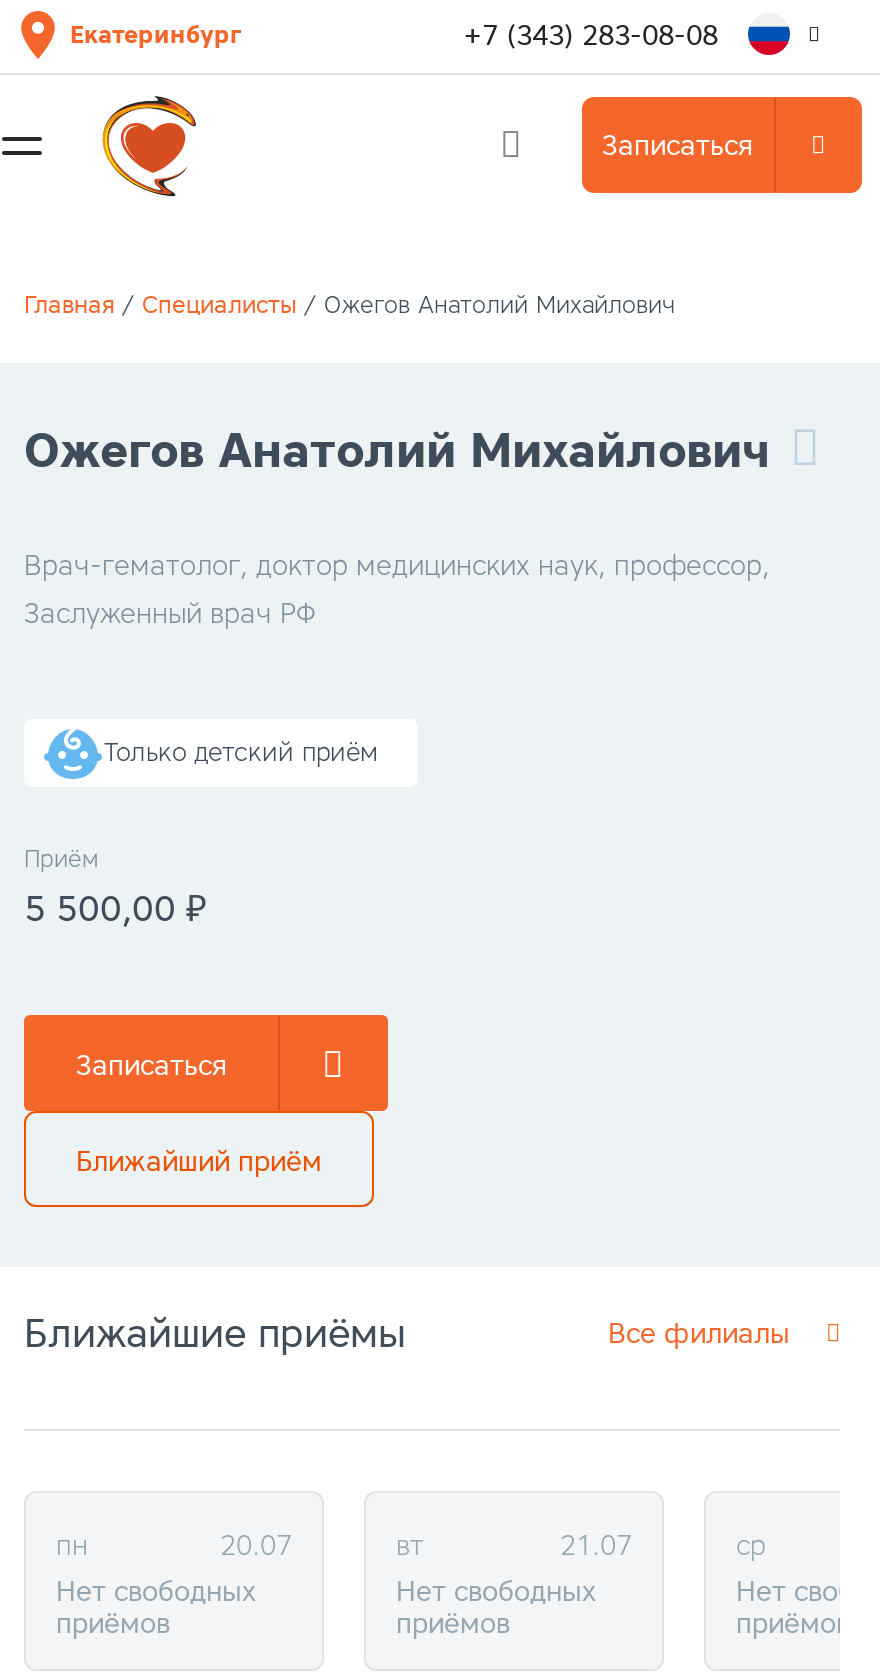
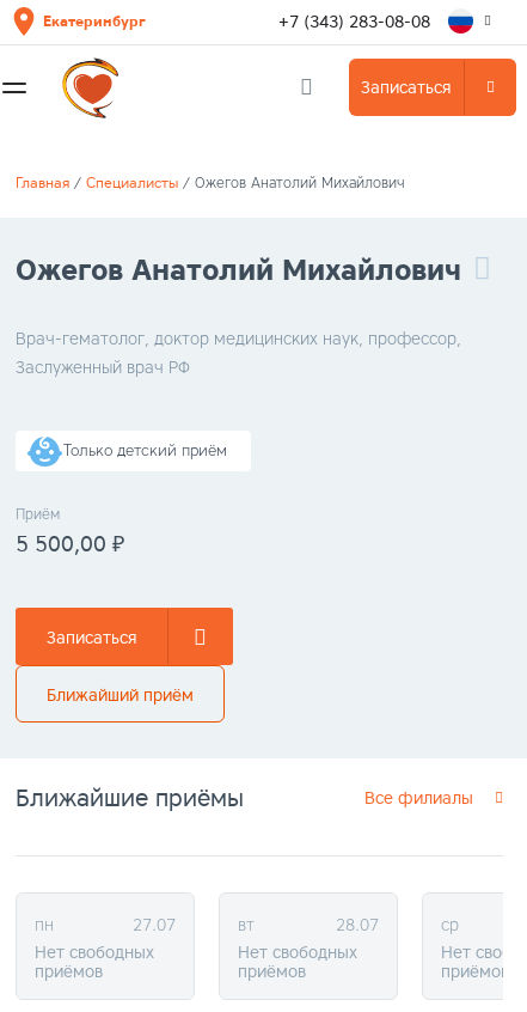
- 20.07
+ 27.07

- 21.07
+ 28.07
